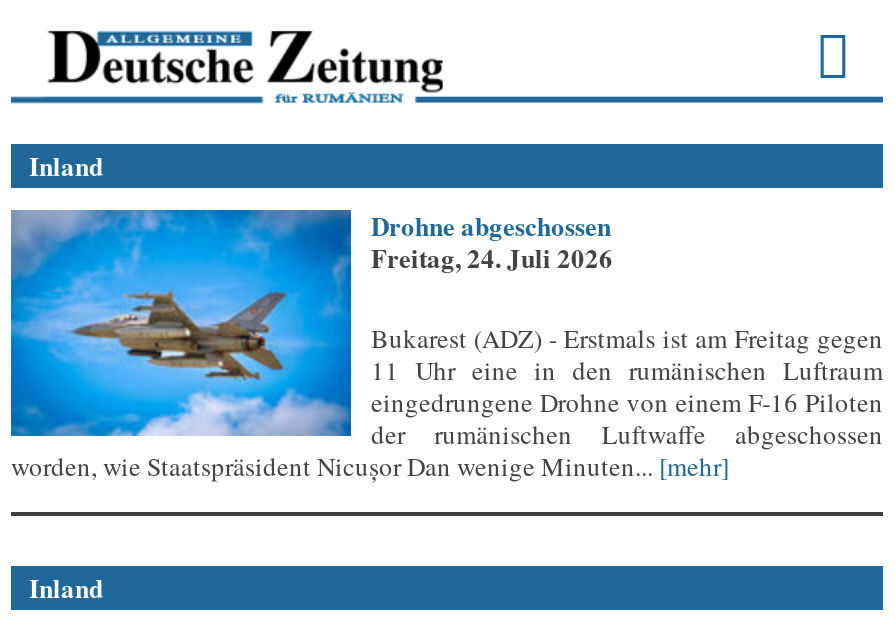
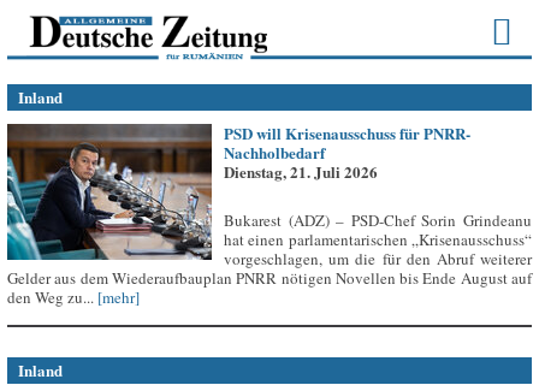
- [image]
- Bukarest (ADZ) - Erstmals ist am Freitag gegen
- 11 Uhr eine in den rumänischen Luftraum
- eingedrungene Drohne von einem F-16 Piloten
- der rumänischen Luftwaffe abgeschossen
- worden, wie Staatspräsident Nicușor Dan wenige Minuten... [mehr]
+ [image]
+ Bukarest (ADZ) – PSD-Chef Sorin Grindeanu
+ hat einen parlamentarischen „Krisenausschuss“
+ vorgeschlagen, um die für den Abruf weiterer
+ Gelder aus dem Wiederaufbauplan PNRR nötigen Novellen bis Ende August auf
+ den Weg zu... [mehr]

- Drohne abgeschossen
- Freitag, 24. Juli 2026
+ PSD will Krisenausschuss für PNRR-
+ Nachholbedarf
+ Dienstag, 21. Juli 2026
